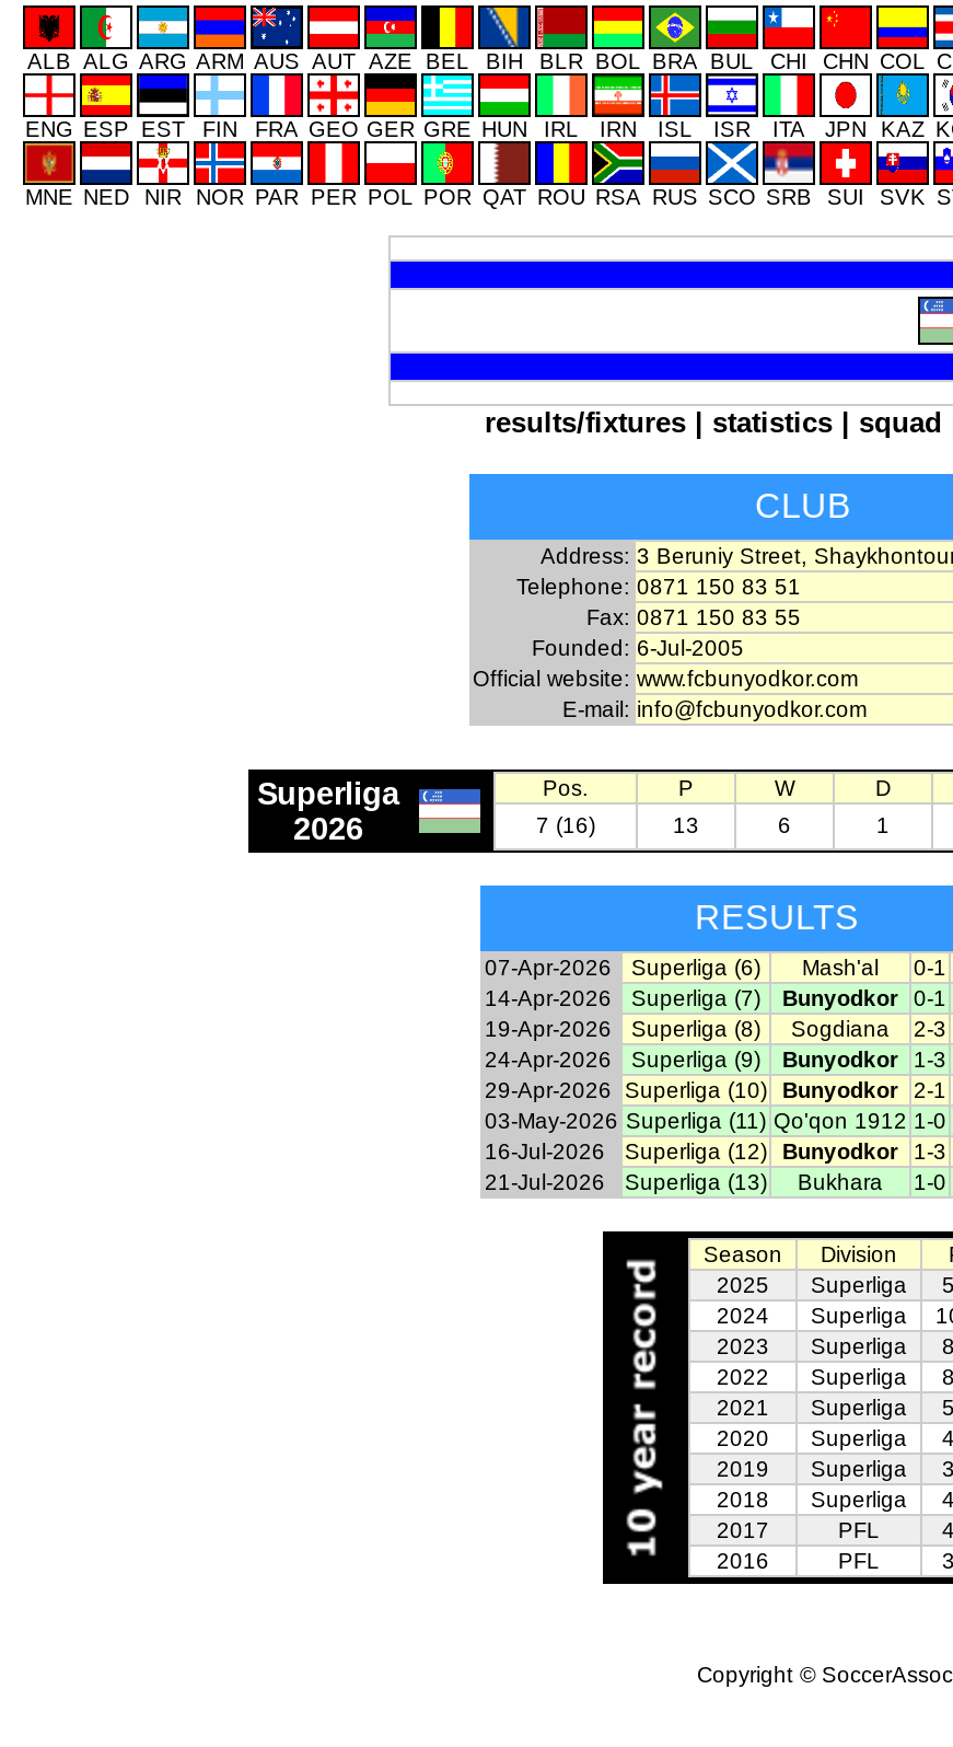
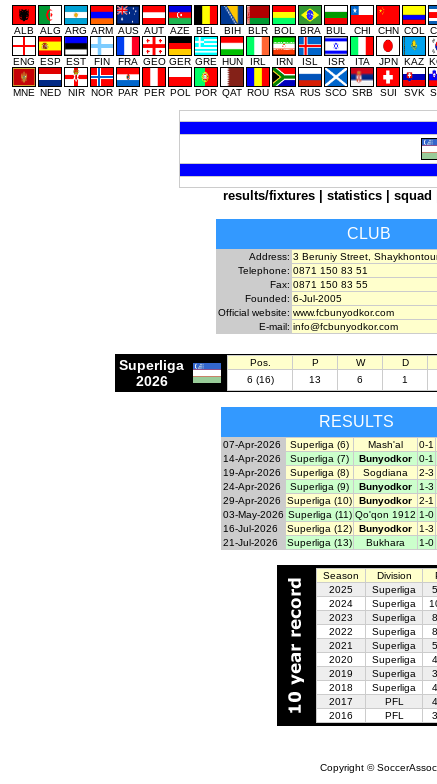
- 7 (16)
+ 6 (16)
